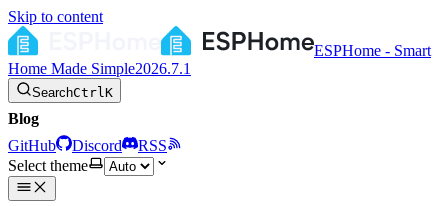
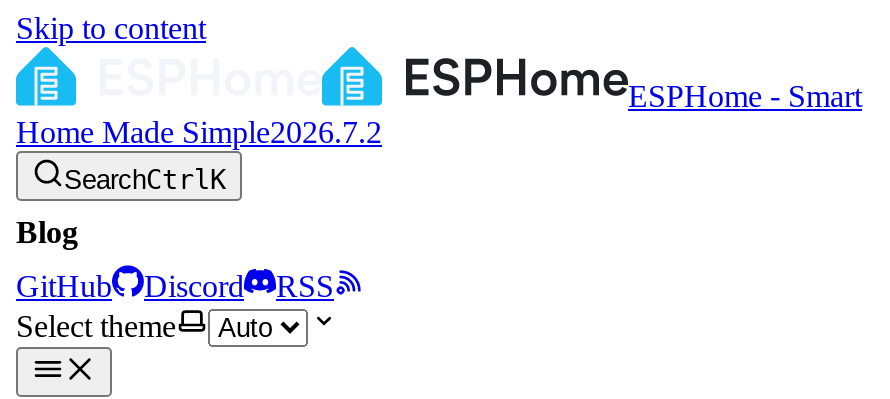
- Home Made Simple2026.7.1
+ Home Made Simple2026.7.2
